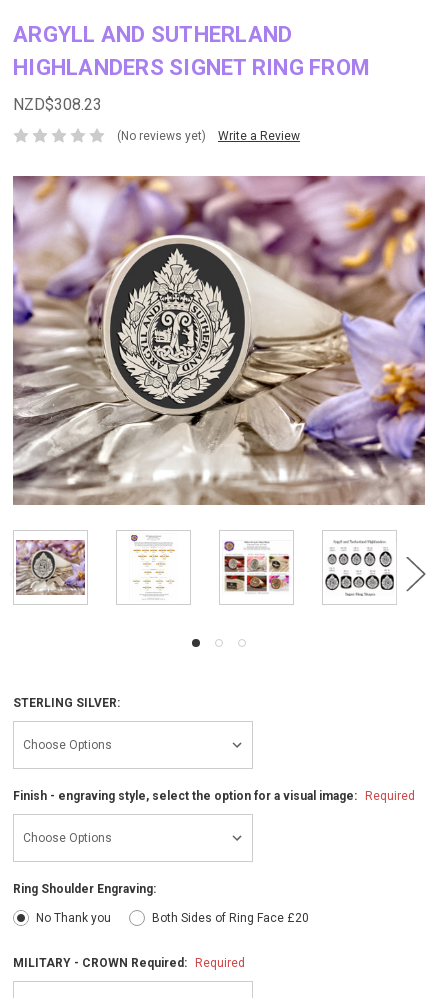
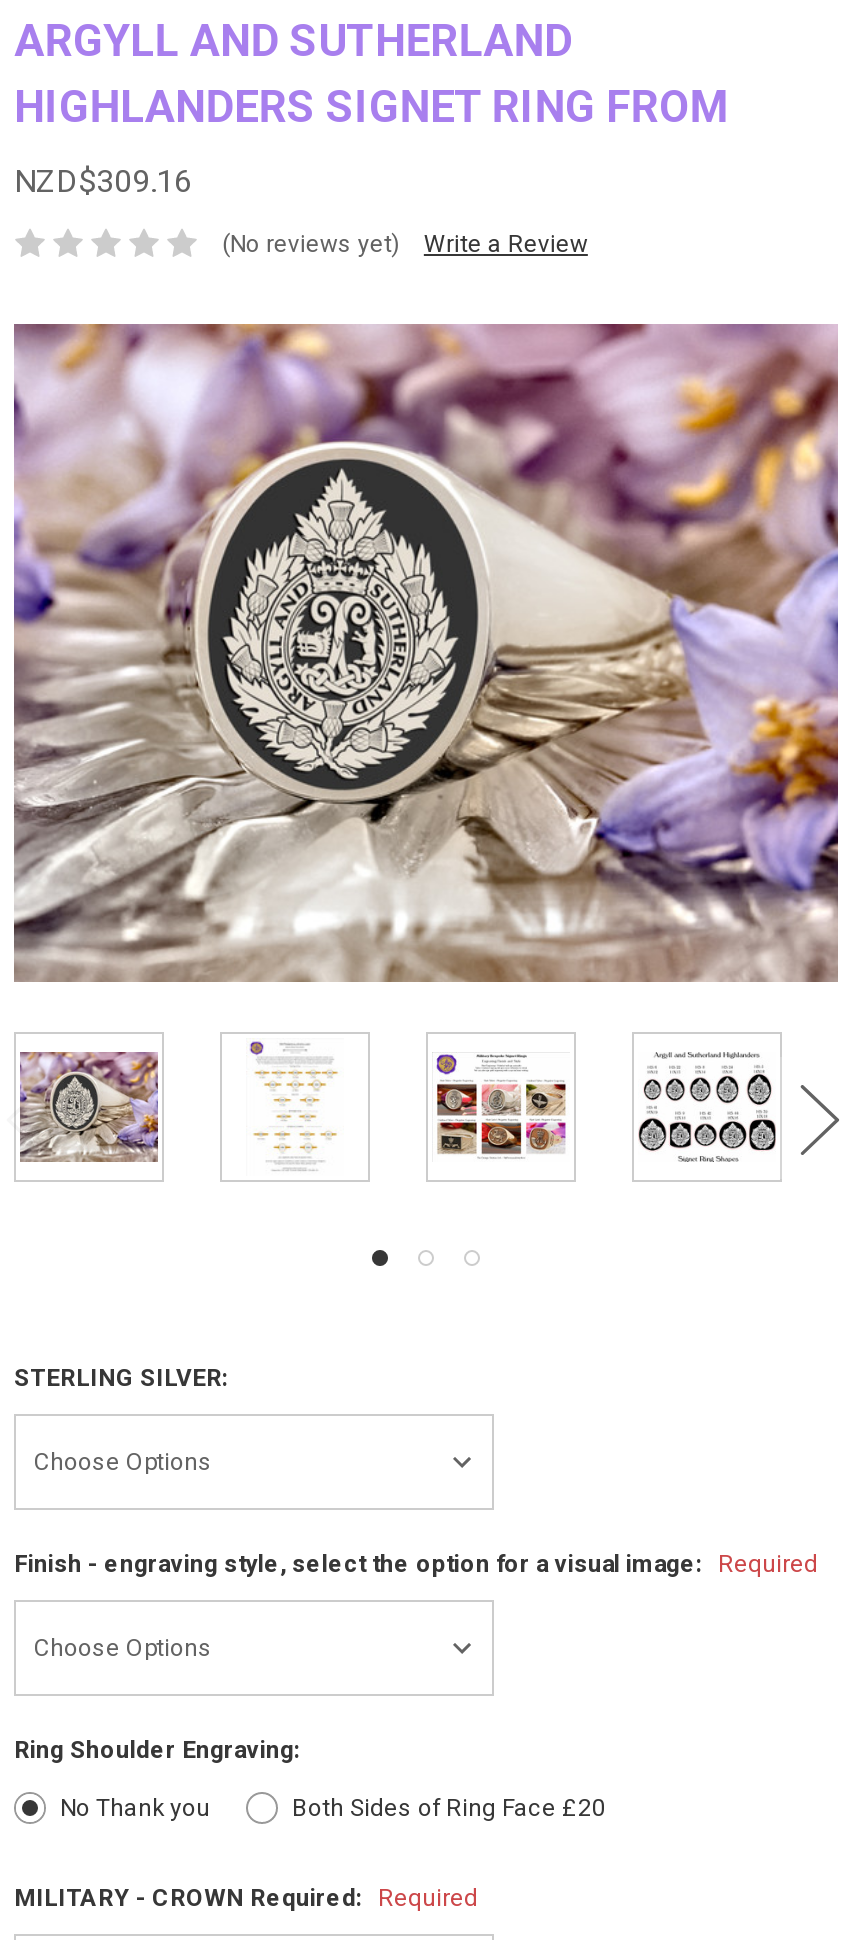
- NZD$308.23
+ NZD$309.16
